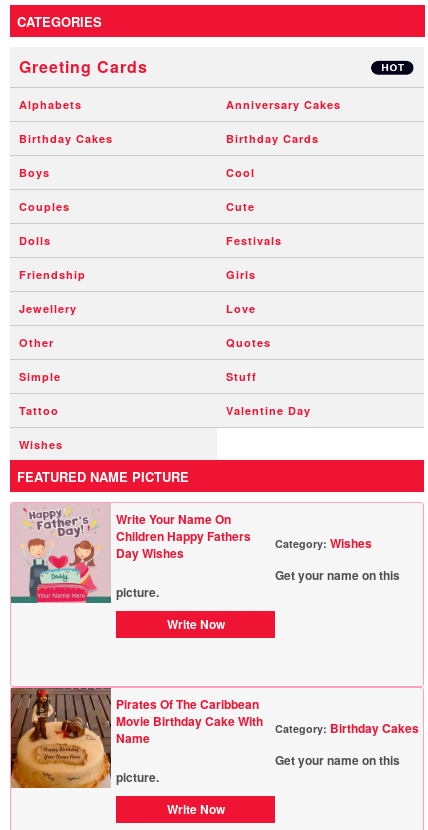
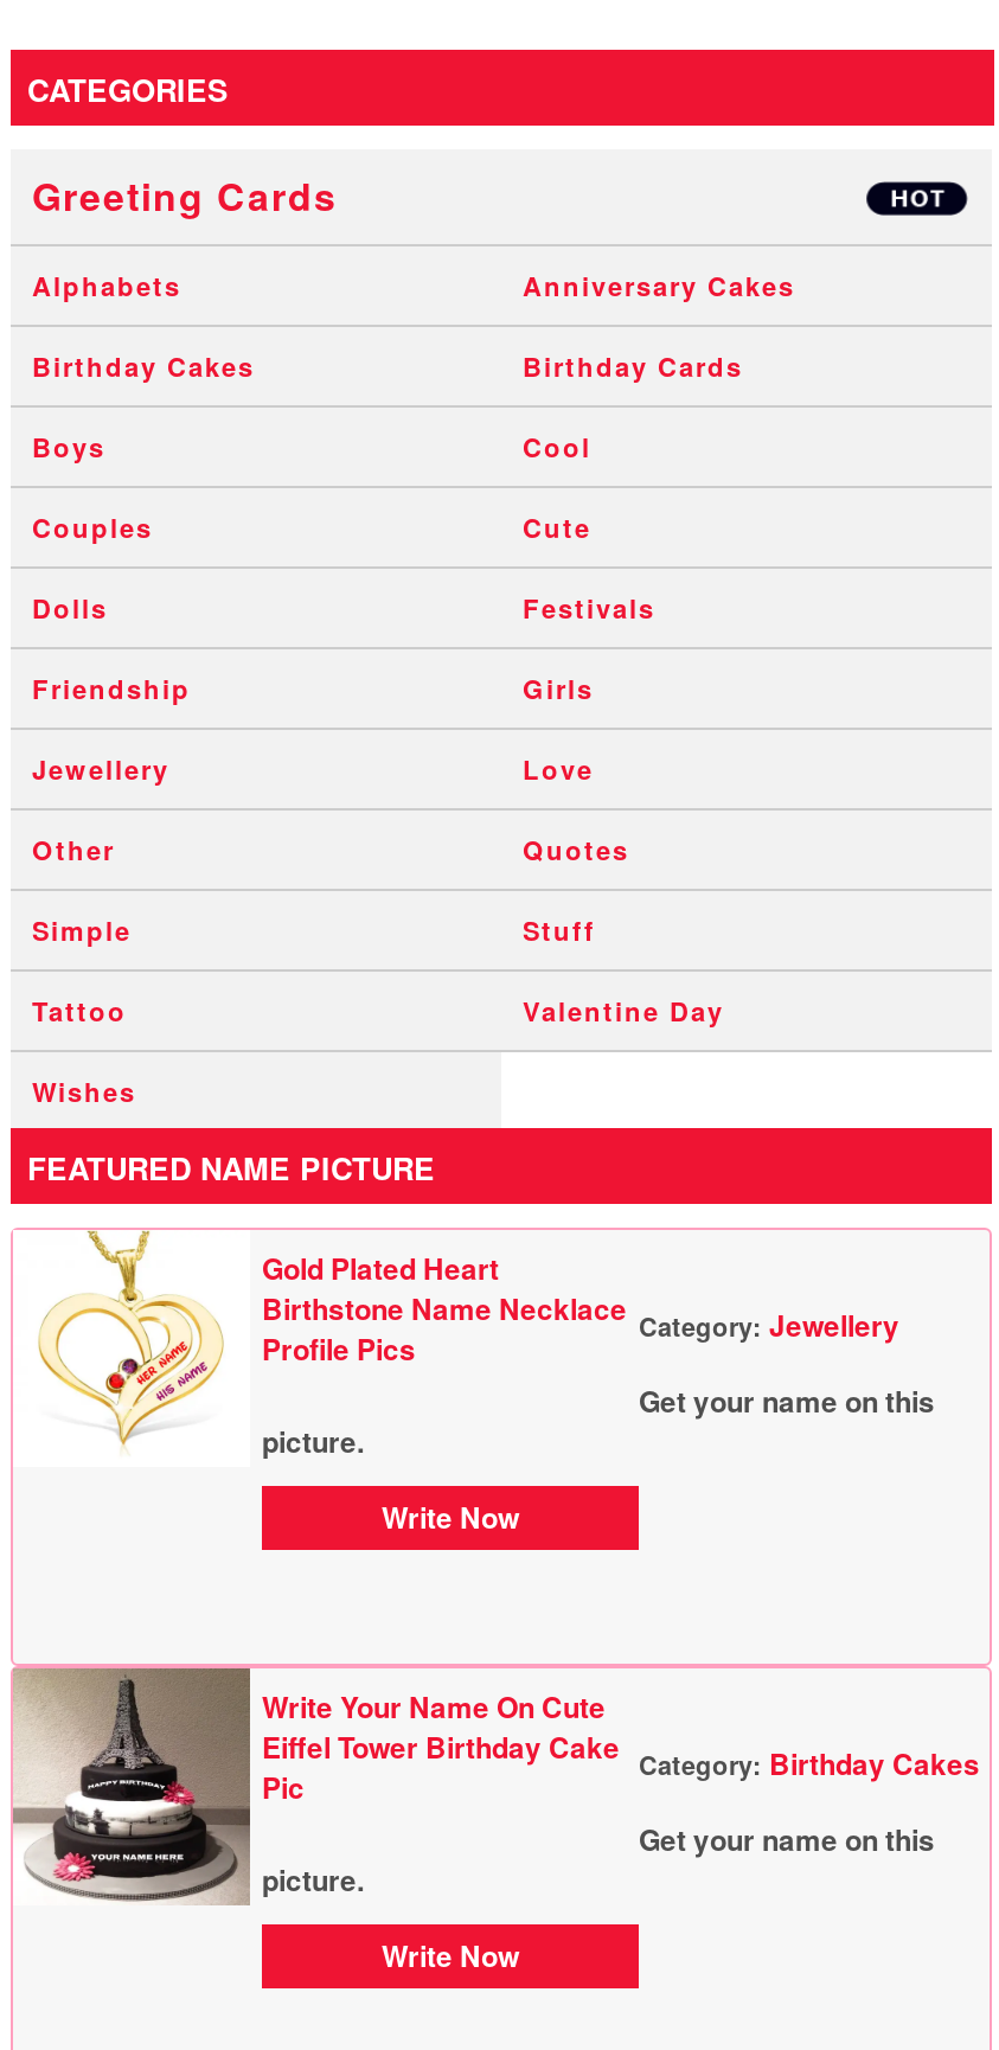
- [image]
- Write Your Name On
- Children Happy Fathers
- Day Wishes
+ [image]
+ Gold Plated Heart
+ Birthstone Name Necklace
+ Profile Pics

- Category: Wishes
+ Category: Jewellery

- [image]
- Pirates Of The Caribbean
- Movie Birthday Cake With
- Name
+ [image]
+ Write Your Name On Cute
+ Eiffel Tower Birthday Cake
+ Pic
